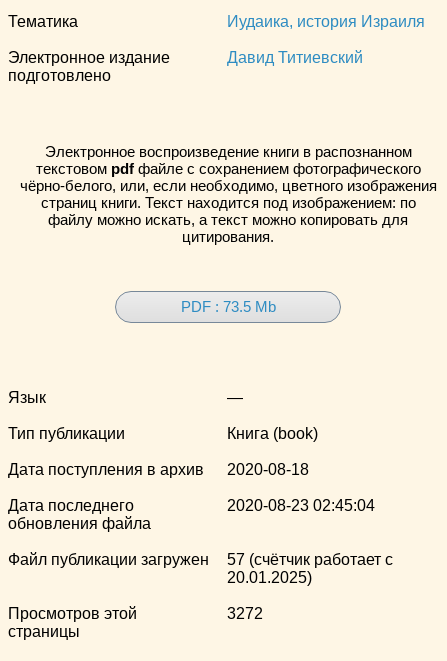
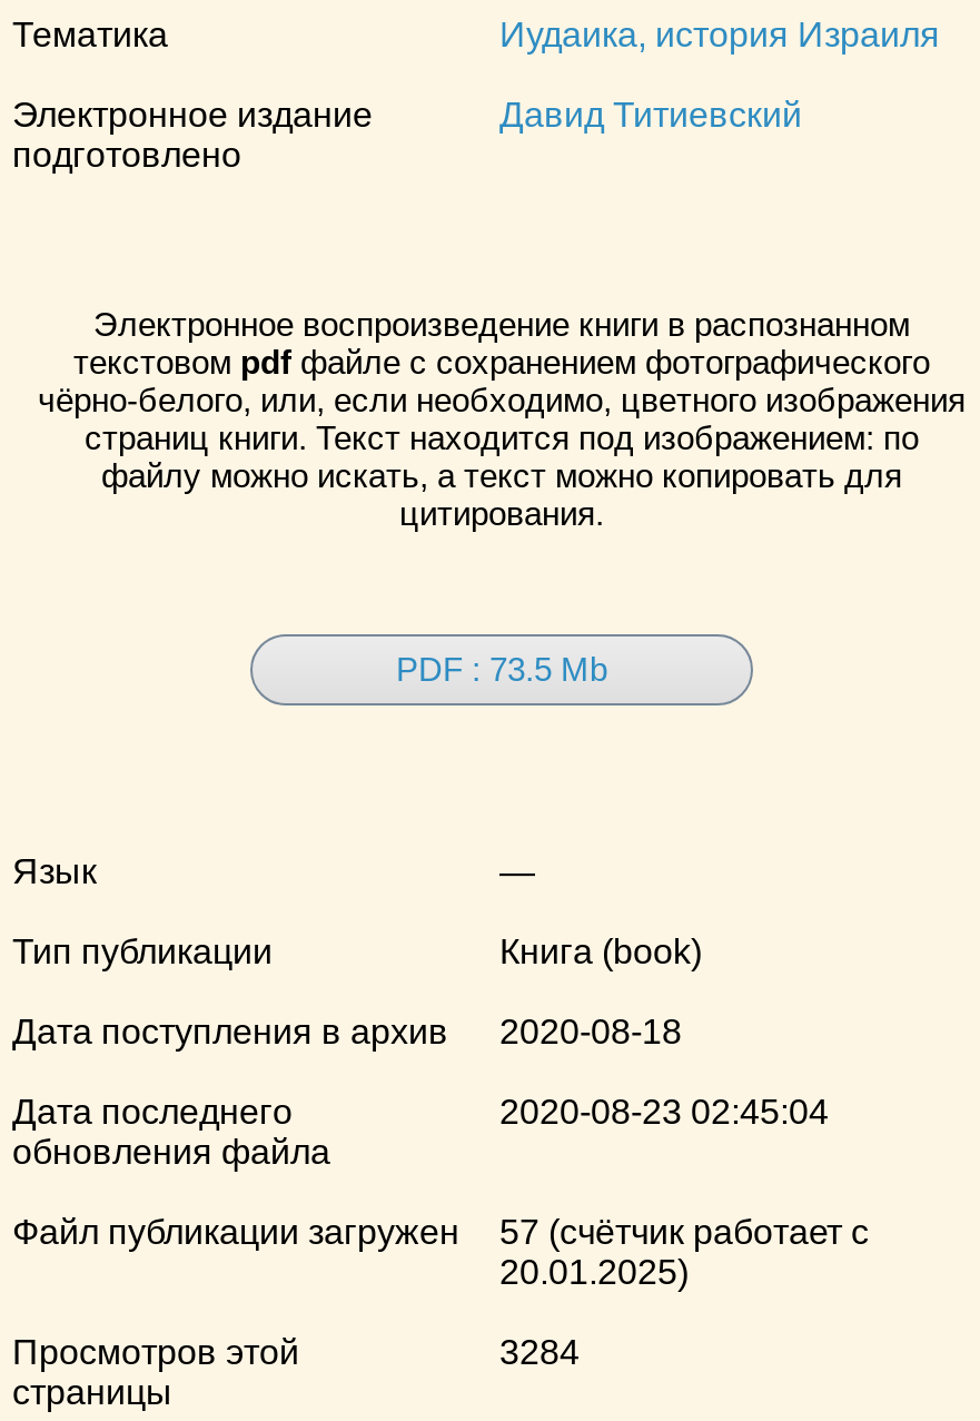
- 3272
+ 3284
